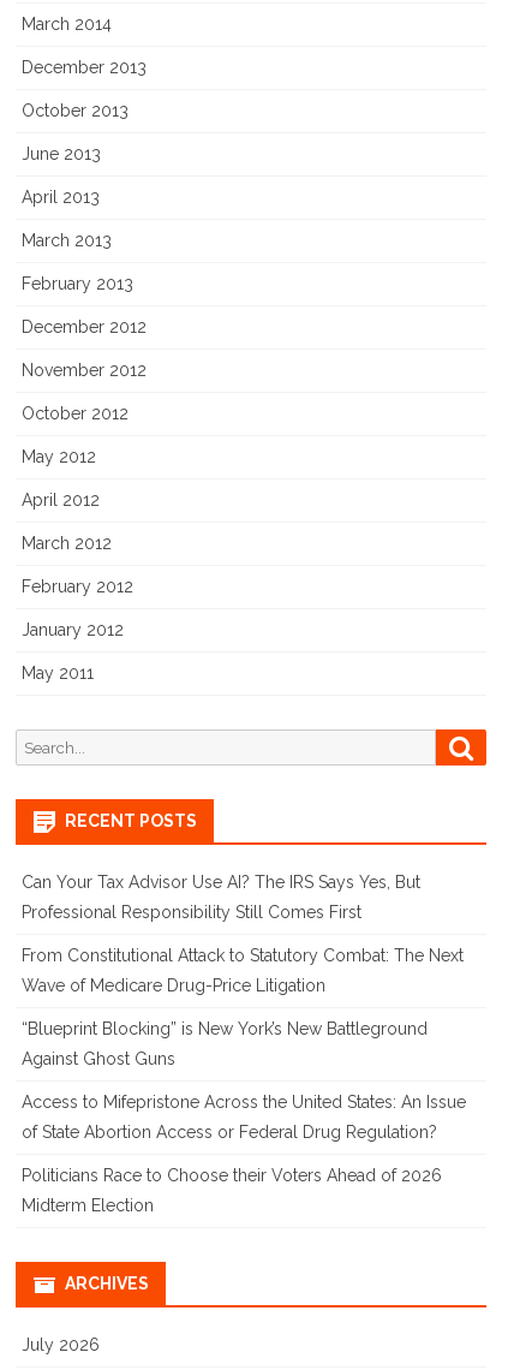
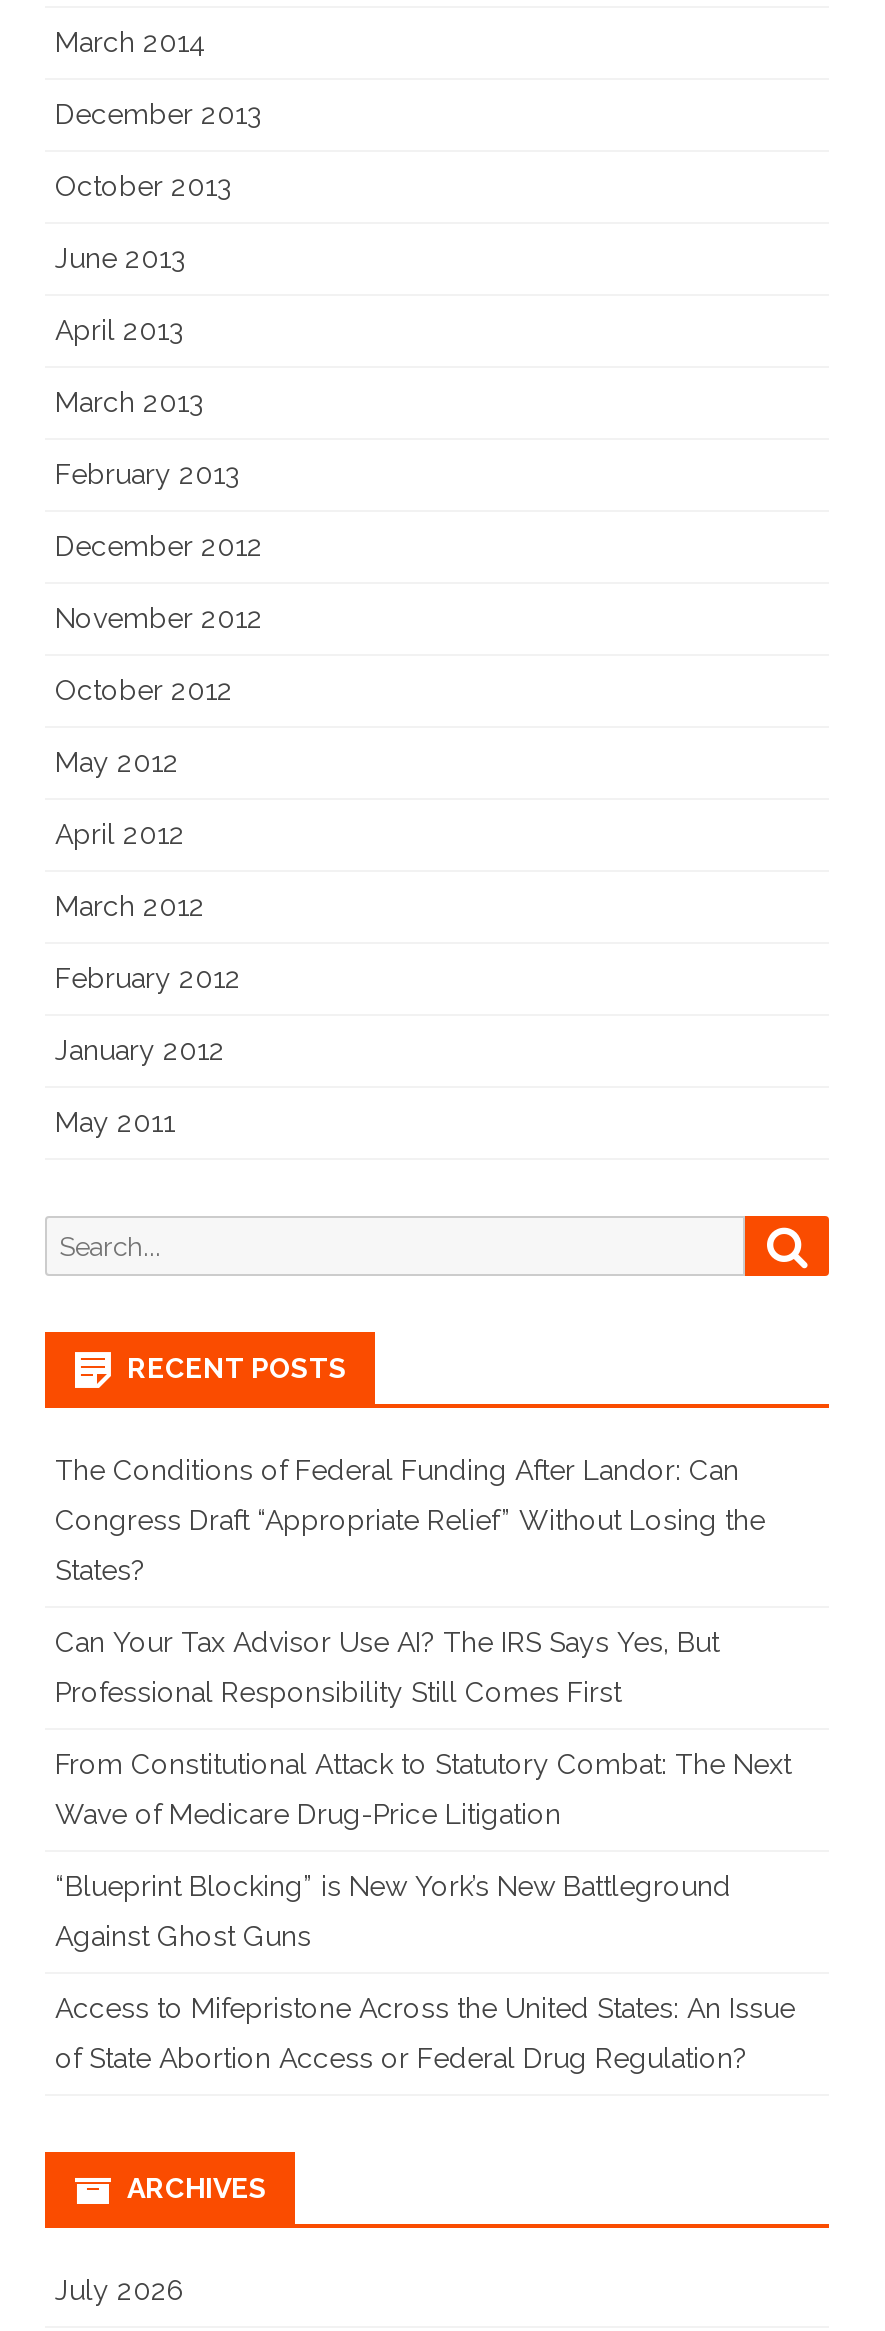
+ The Conditions of Federal Funding After Landor: Can
+ Congress Draft “Appropriate Relief” Without Losing the
+ States?

moved down: Can Your Tax Advisor Use AI? The IRS Says Yes, But | Professional Responsibility Still Comes First | From Constitutional Attack to Statutory Combat: The Next | Wave of Medicare Drug-Price Litigation | “Blueprint Blocking” is New York’s New Battleground | Against Ghost Guns | Access to Mifepristone Across the United States: An Issue | of State Abortion Access or Federal Drug Regulation?

- Politicians Race to Choose their Voters Ahead of 2026
- Midterm Election
